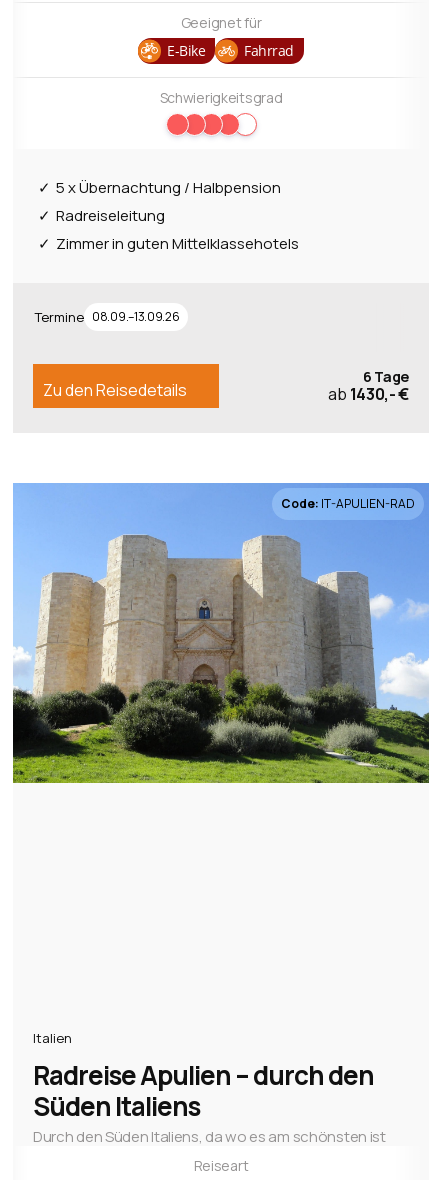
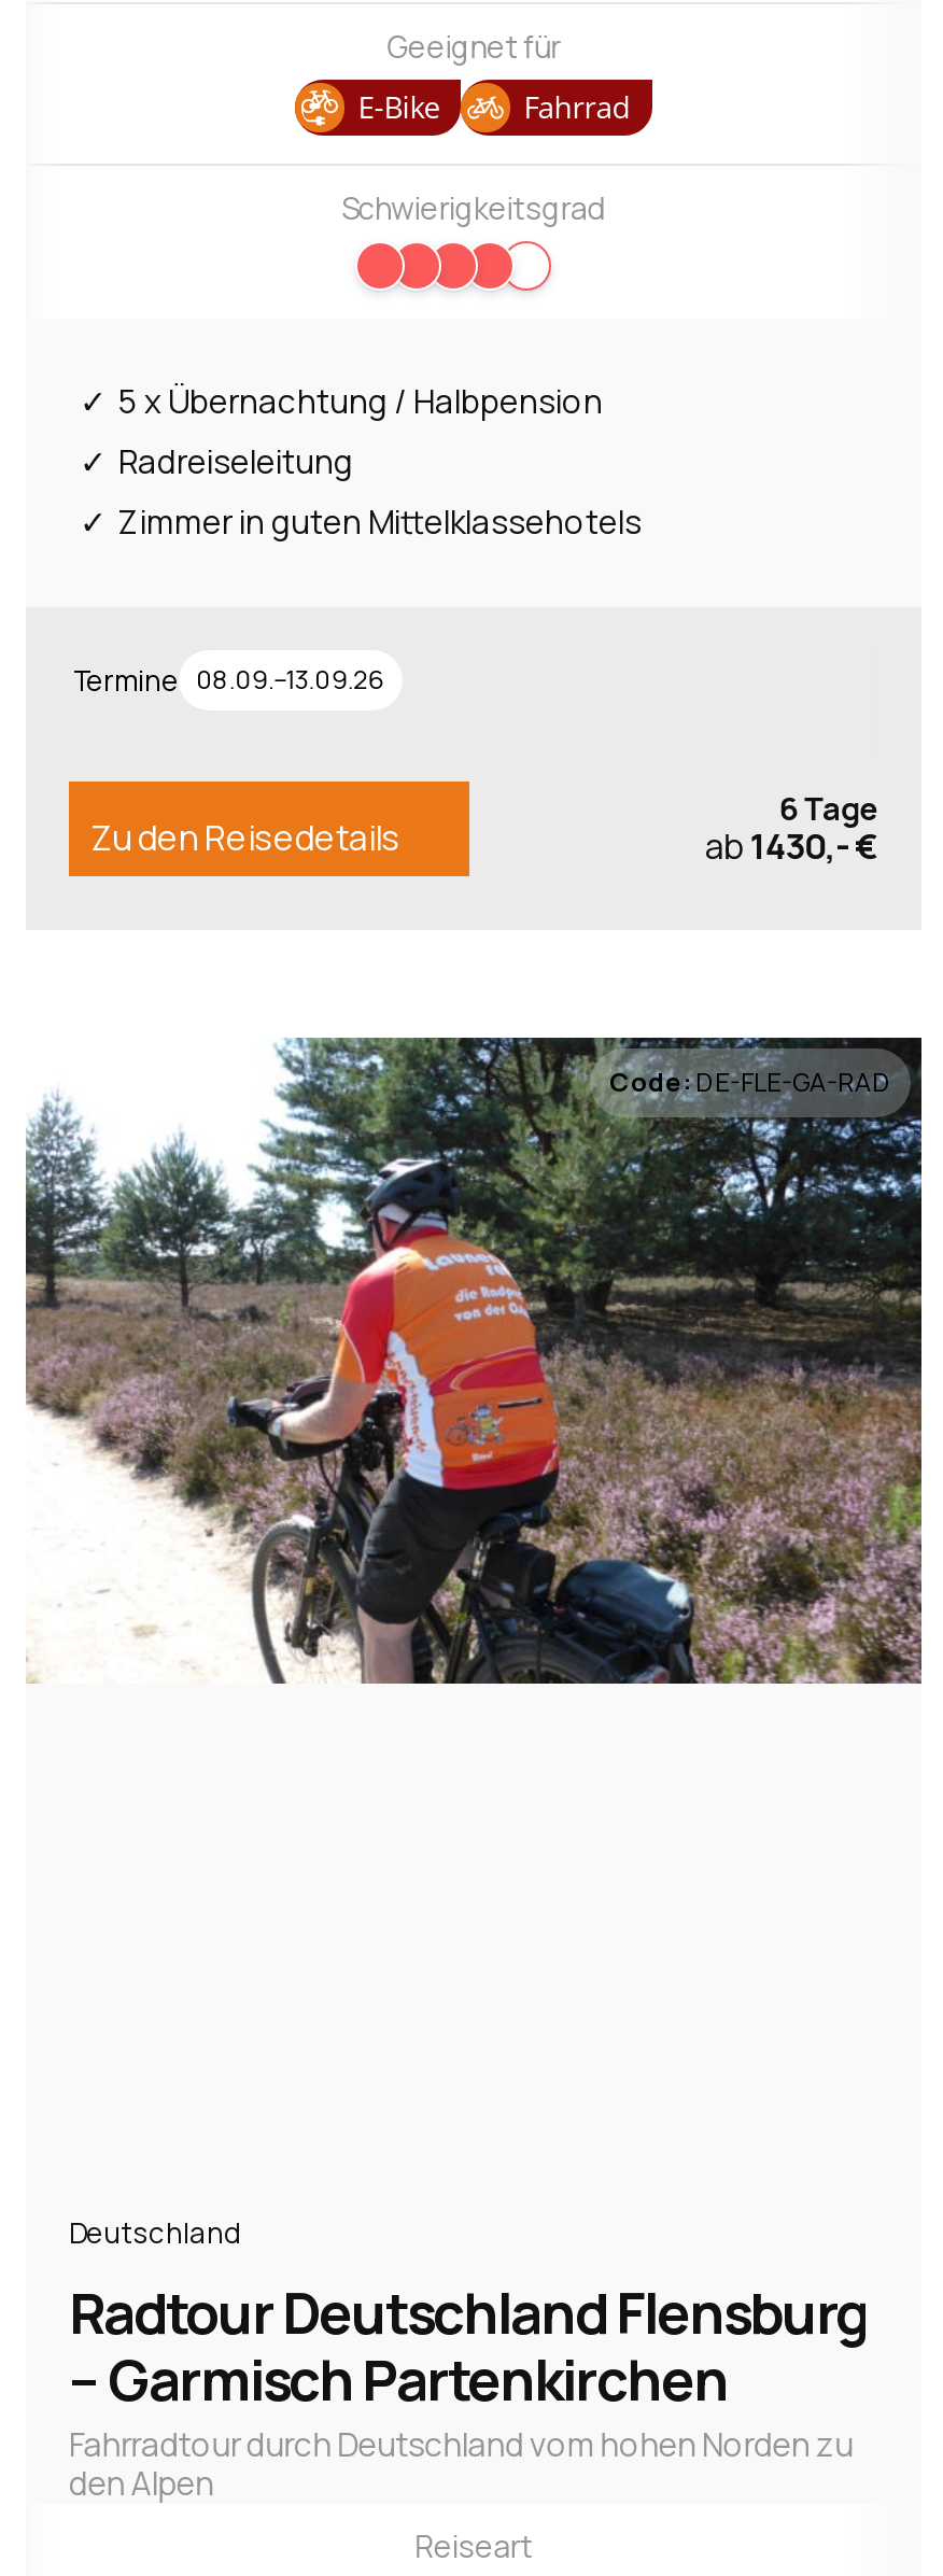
- [image]
- Code: IT-APULIEN-RAD
+ [image]
+ Code: DE-FLE-GA-RAD

- Italien
- Radreise Apulien – durch den
- Süden Italiens
- Durch den Süden Italiens, da wo es am schönsten ist
+ Deutschland
+ Radtour Deutschland Flensburg
+ – Garmisch Partenkirchen
+ Fahrradtour durch Deutschland vom hohen Norden zu
+ den Alpen
